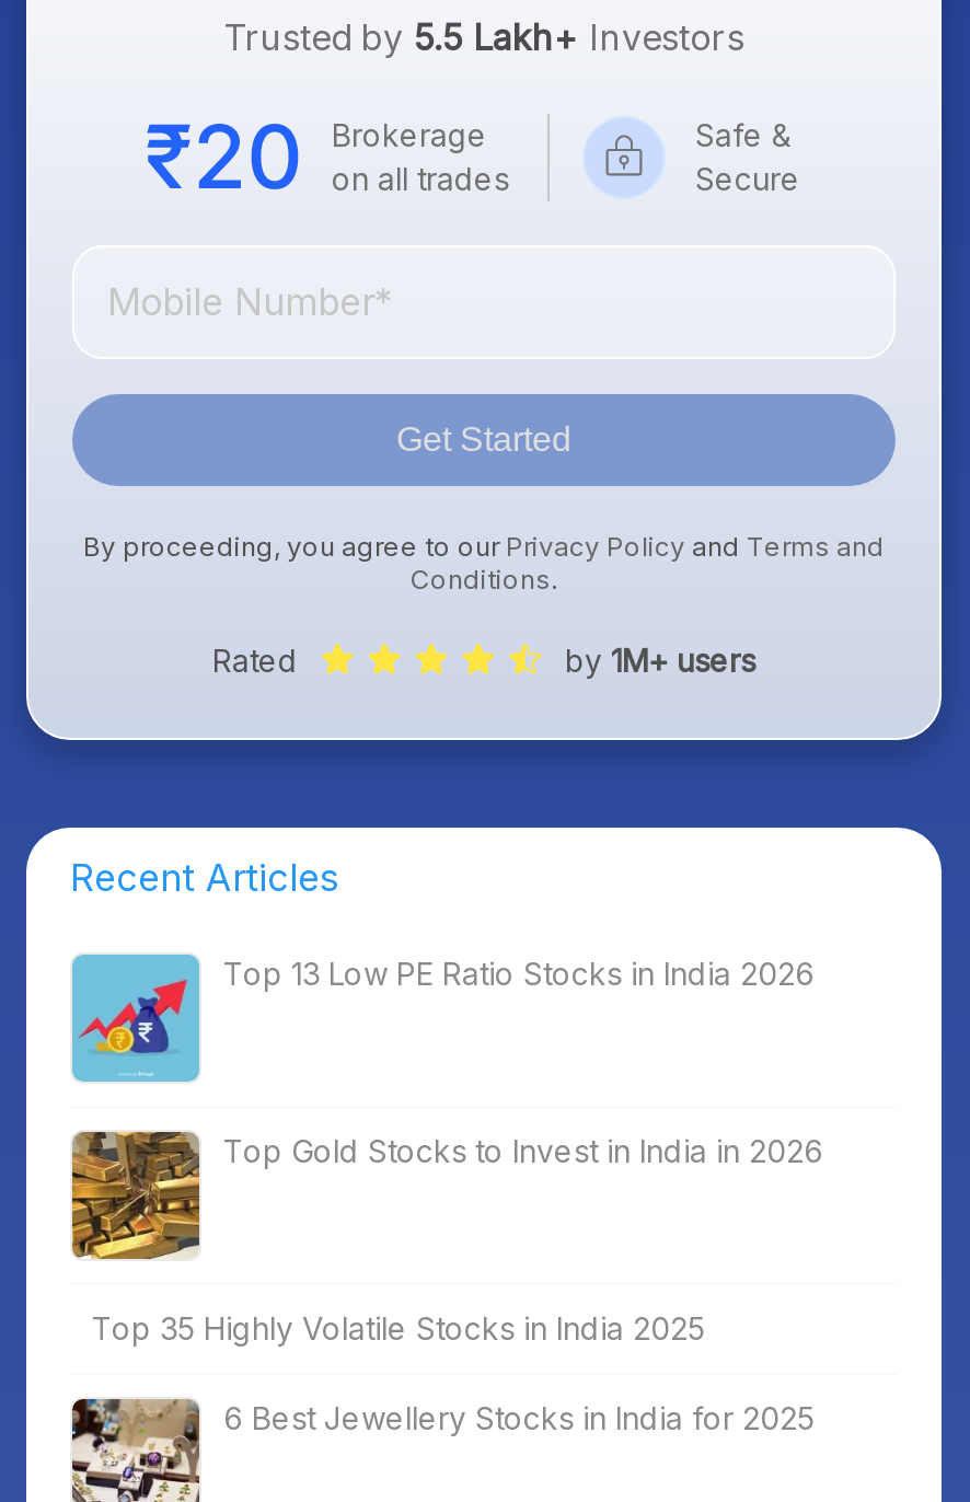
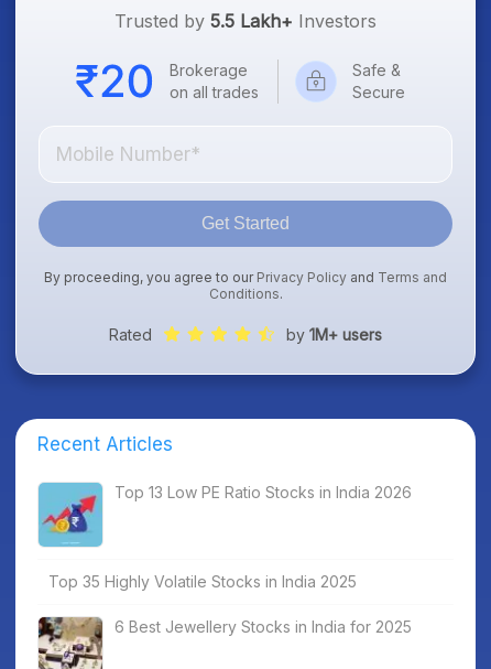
- [image]
- Top Gold Stocks to Invest in India in 2026
